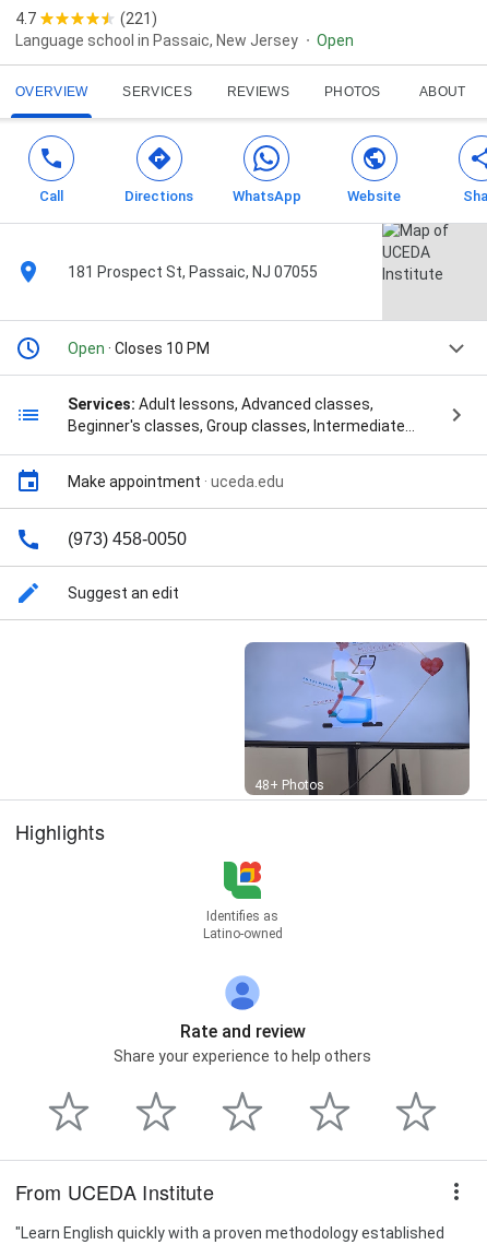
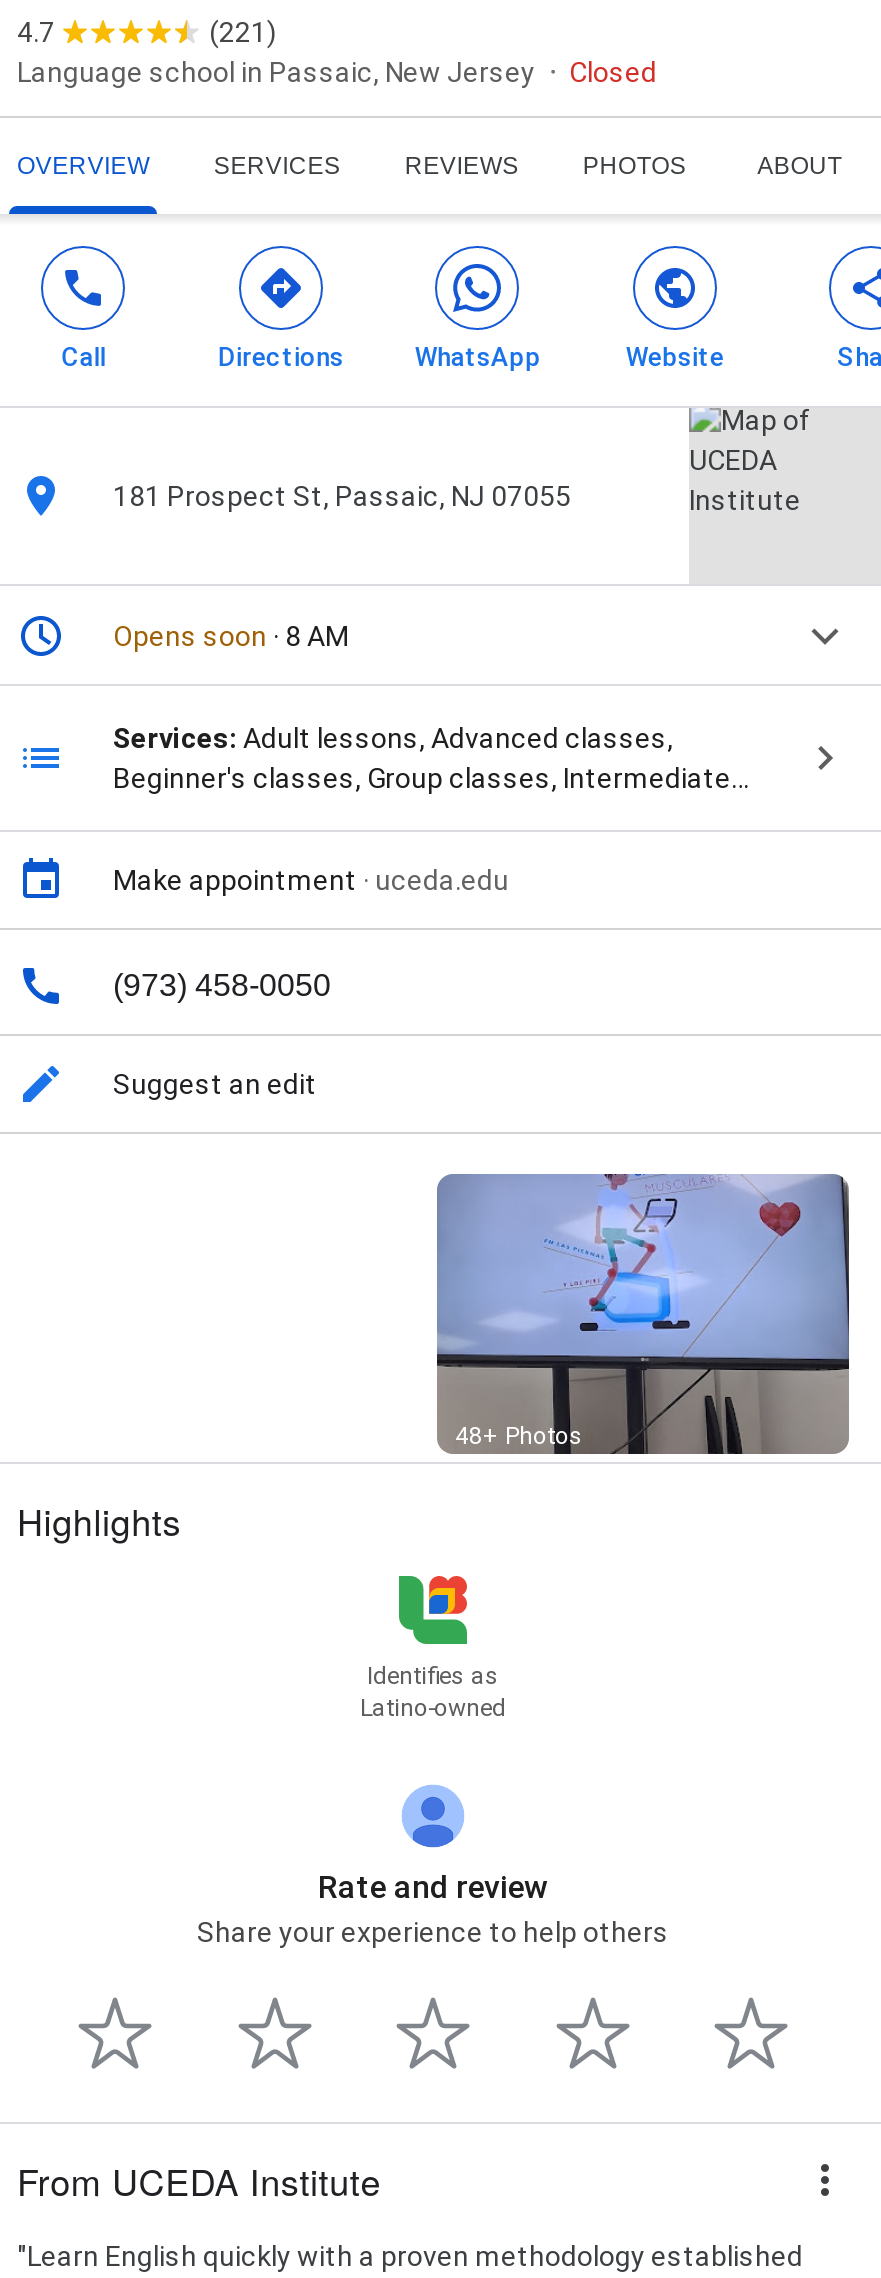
- Open
+ Closed

- Open · Closes 10 PM
+ Opens soon · 8 AM
